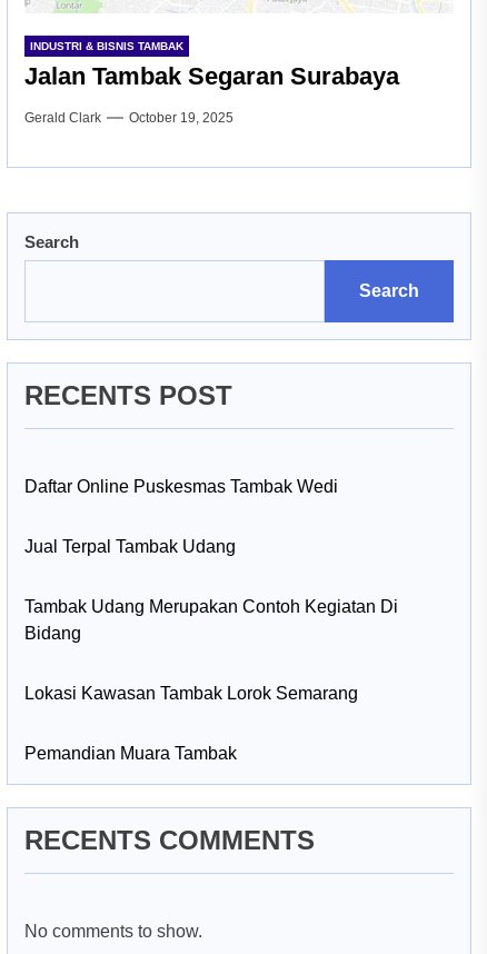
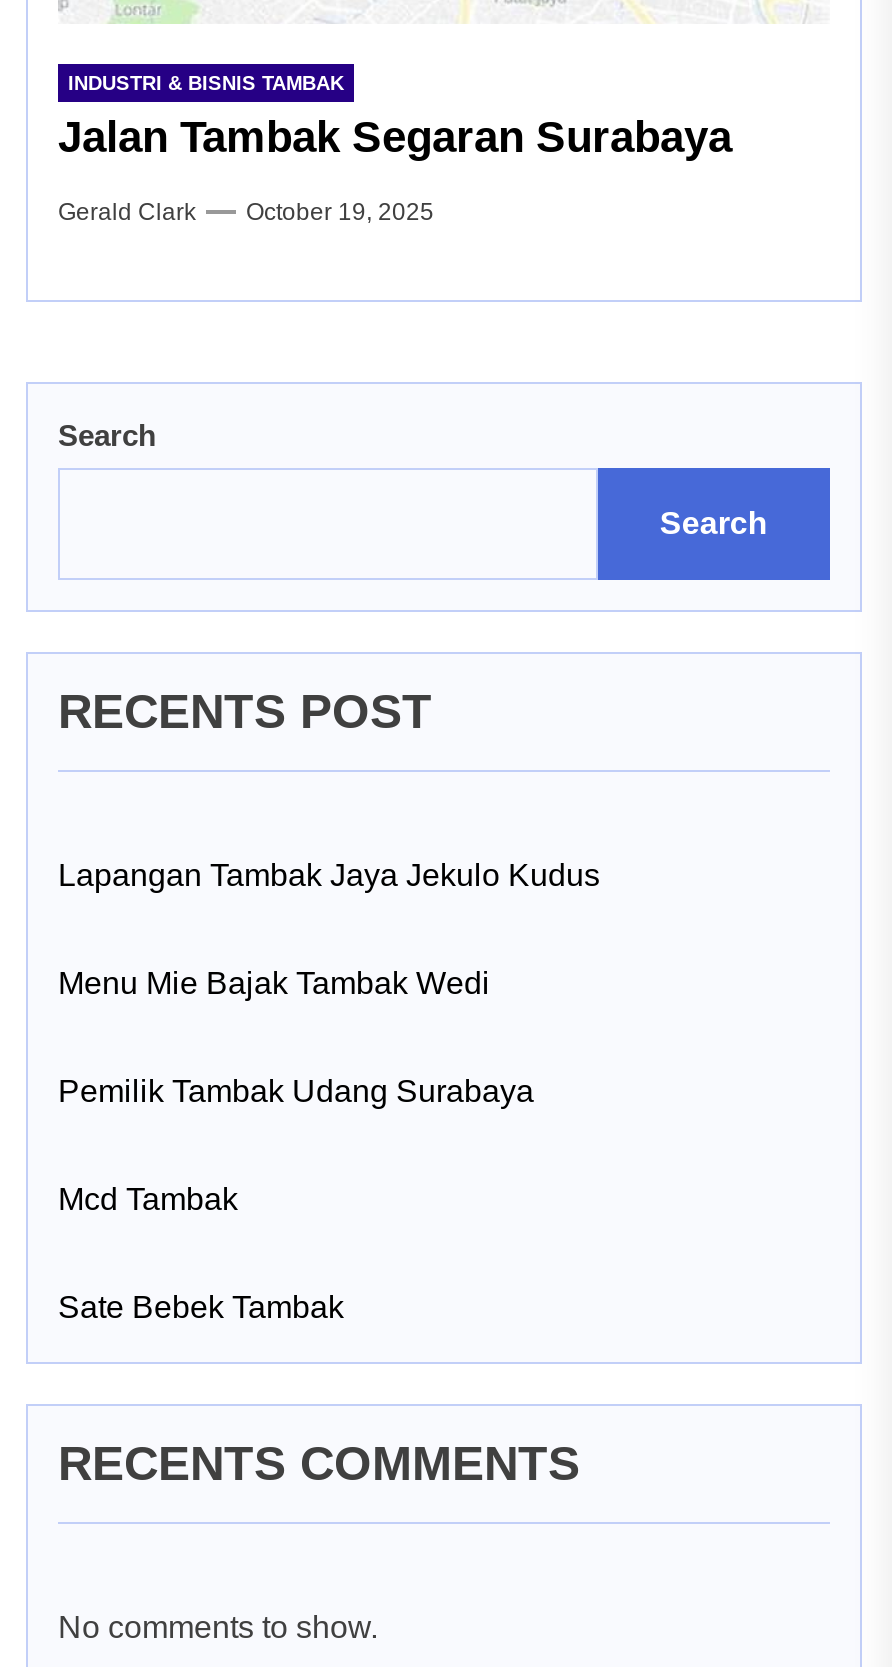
- Daftar Online Puskesmas Tambak Wedi
+ Lapangan Tambak Jaya Jekulo Kudus

- Jual Terpal Tambak Udang
+ Menu Mie Bajak Tambak Wedi

- Tambak Udang Merupakan Contoh Kegiatan Di
- Bidang
+ Pemilik Tambak Udang Surabaya

- Lokasi Kawasan Tambak Lorok Semarang
+ Mcd Tambak

- Pemandian Muara Tambak
+ Sate Bebek Tambak
